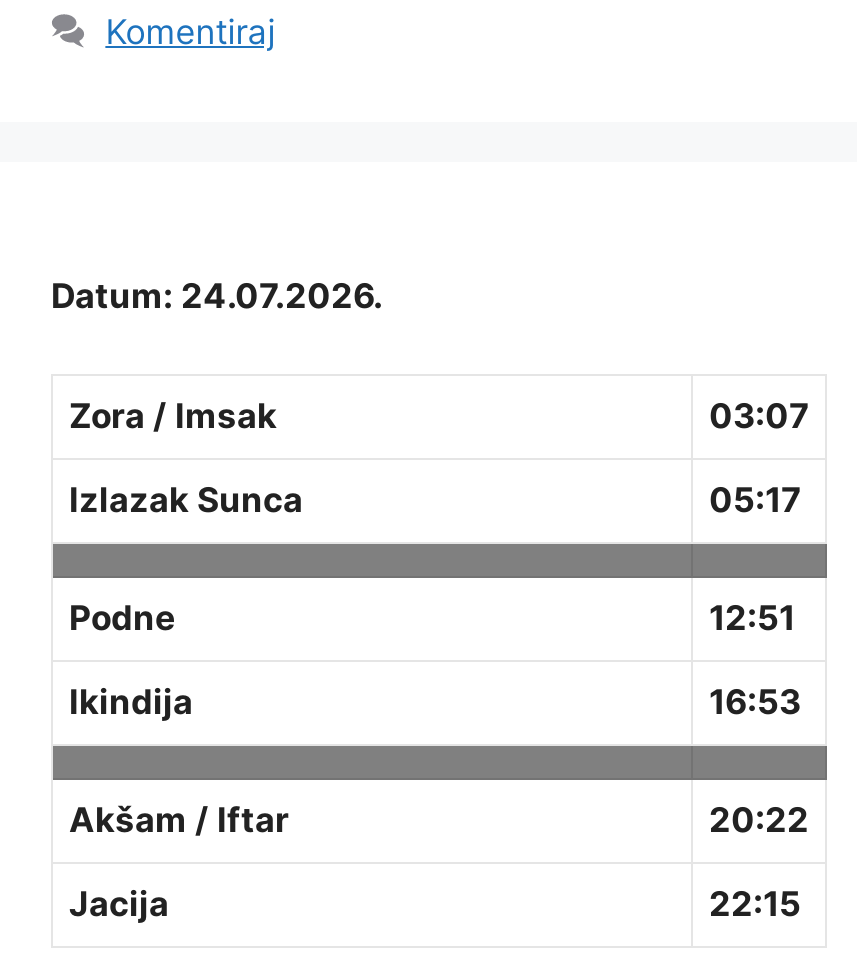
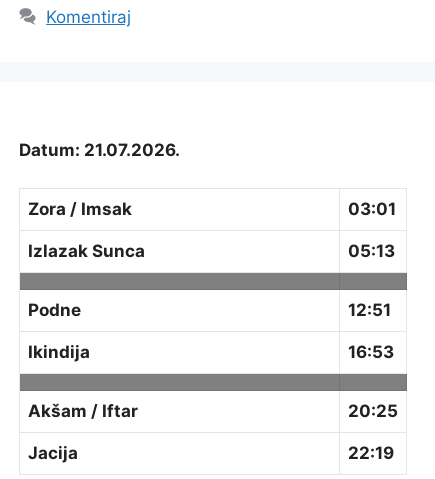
- Datum: 24.07.2026.
+ Datum: 21.07.2026.

- 03:07
+ 03:01

- 05:17
+ 05:13

- 20:22
+ 20:25

- 22:15
+ 22:19
